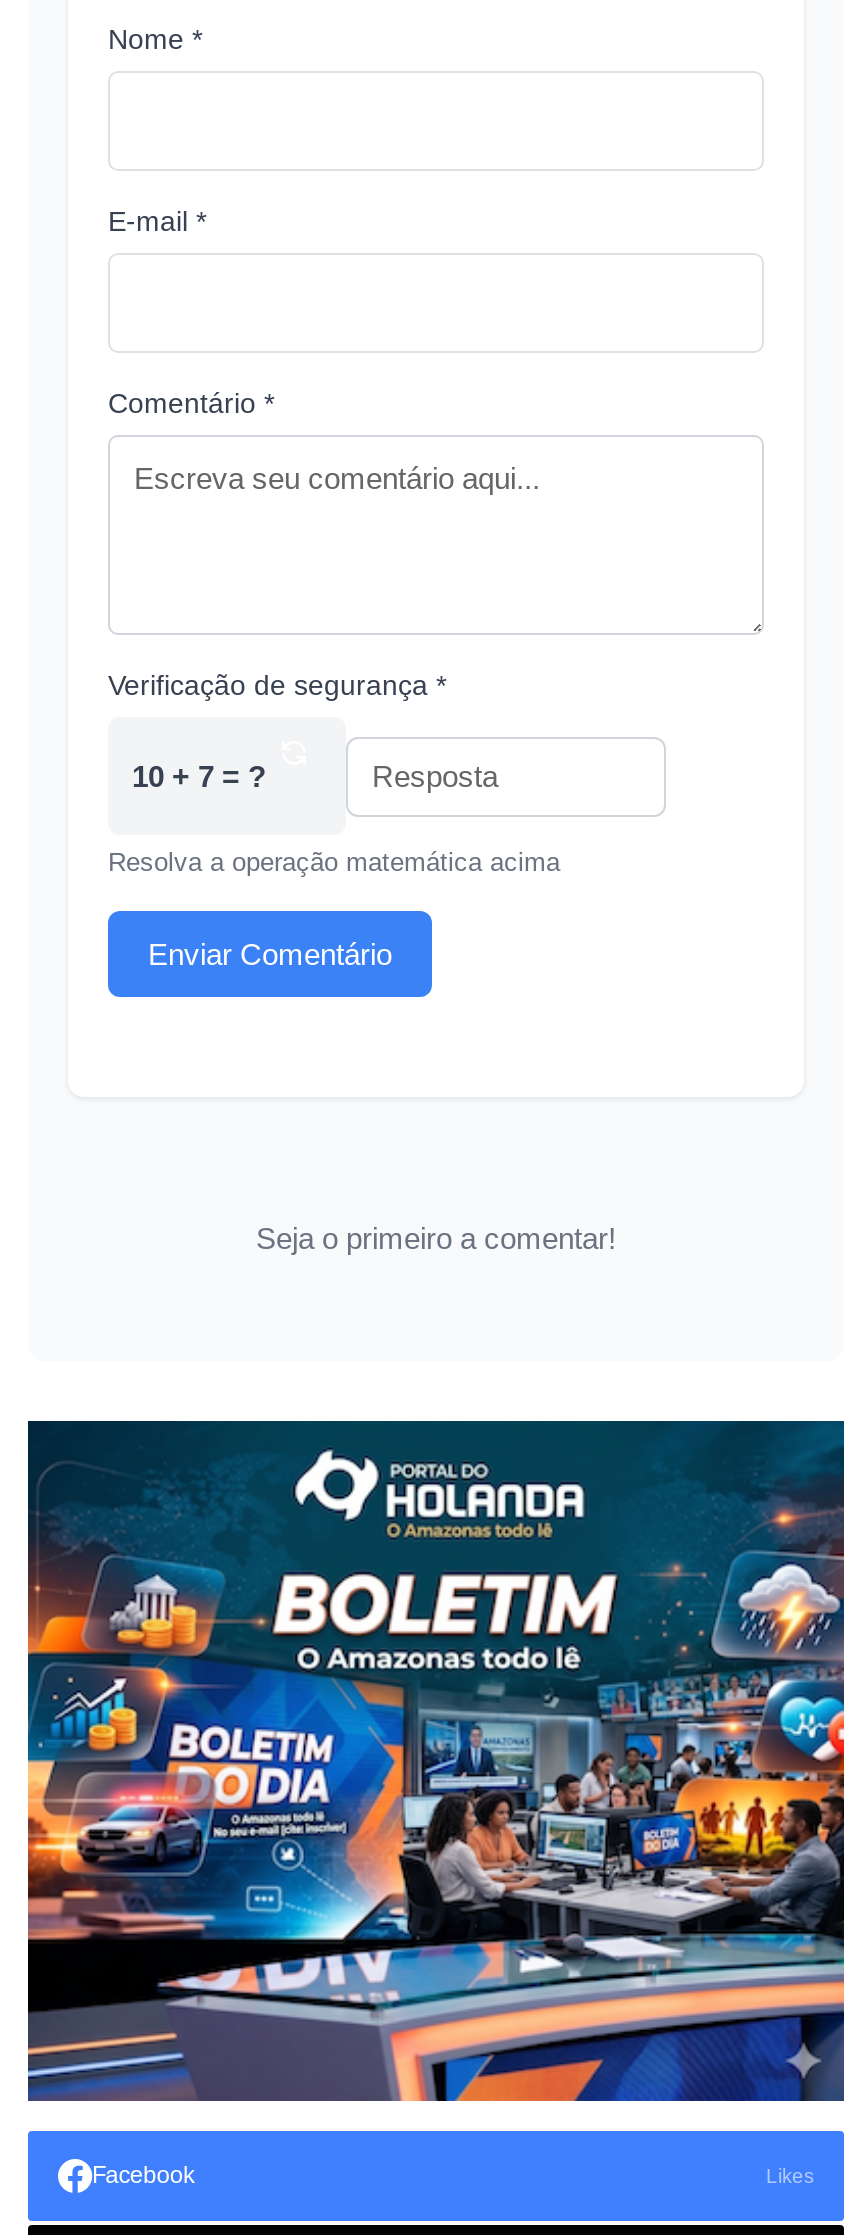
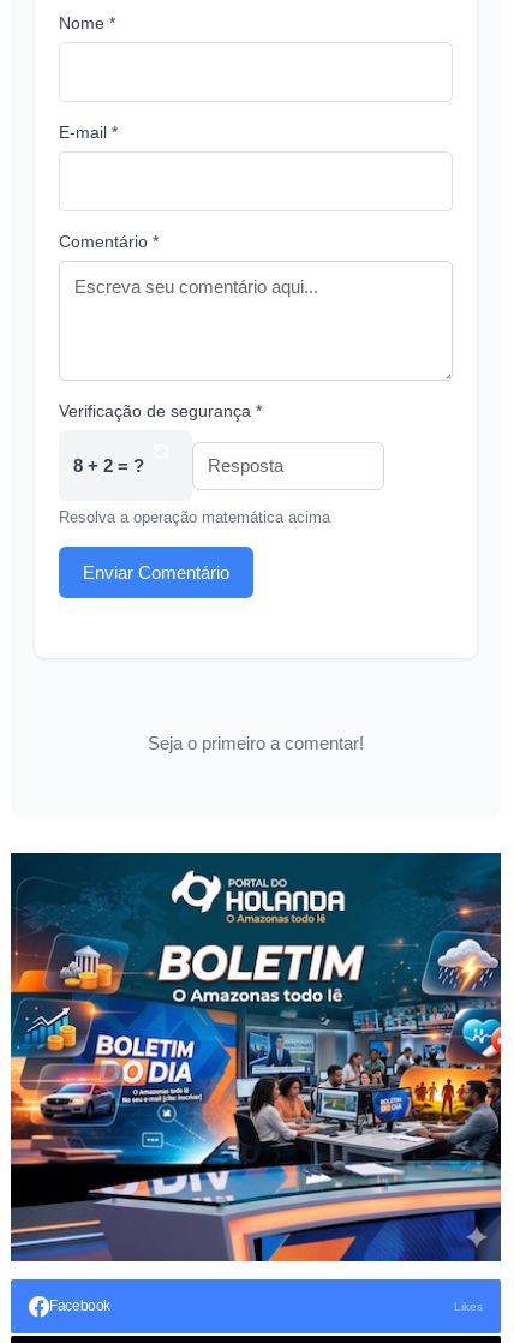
- 10 + 7 = ?
+ 8 + 2 = ?
